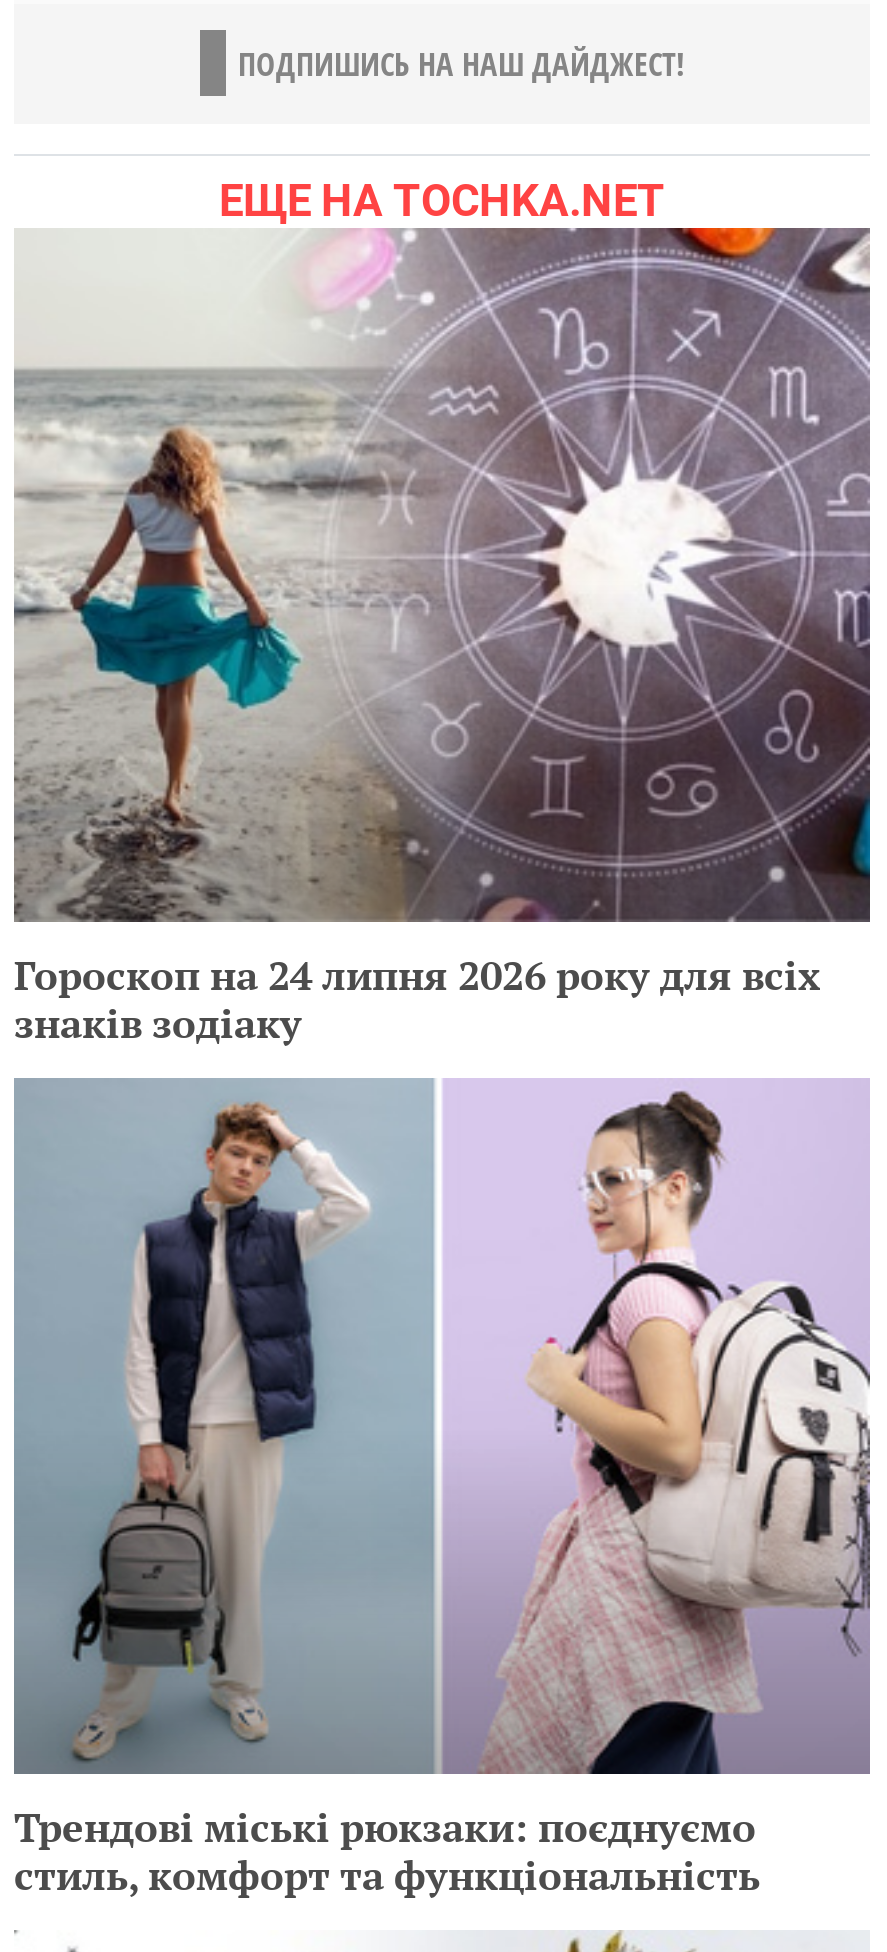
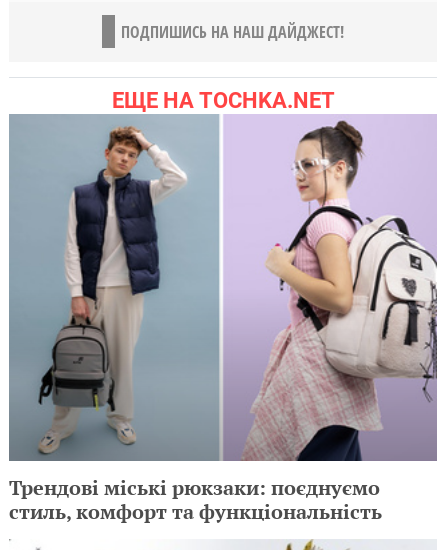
- [image]
- Гороскоп на 24 липня 2026 року для всіх
- знаків зодіаку
